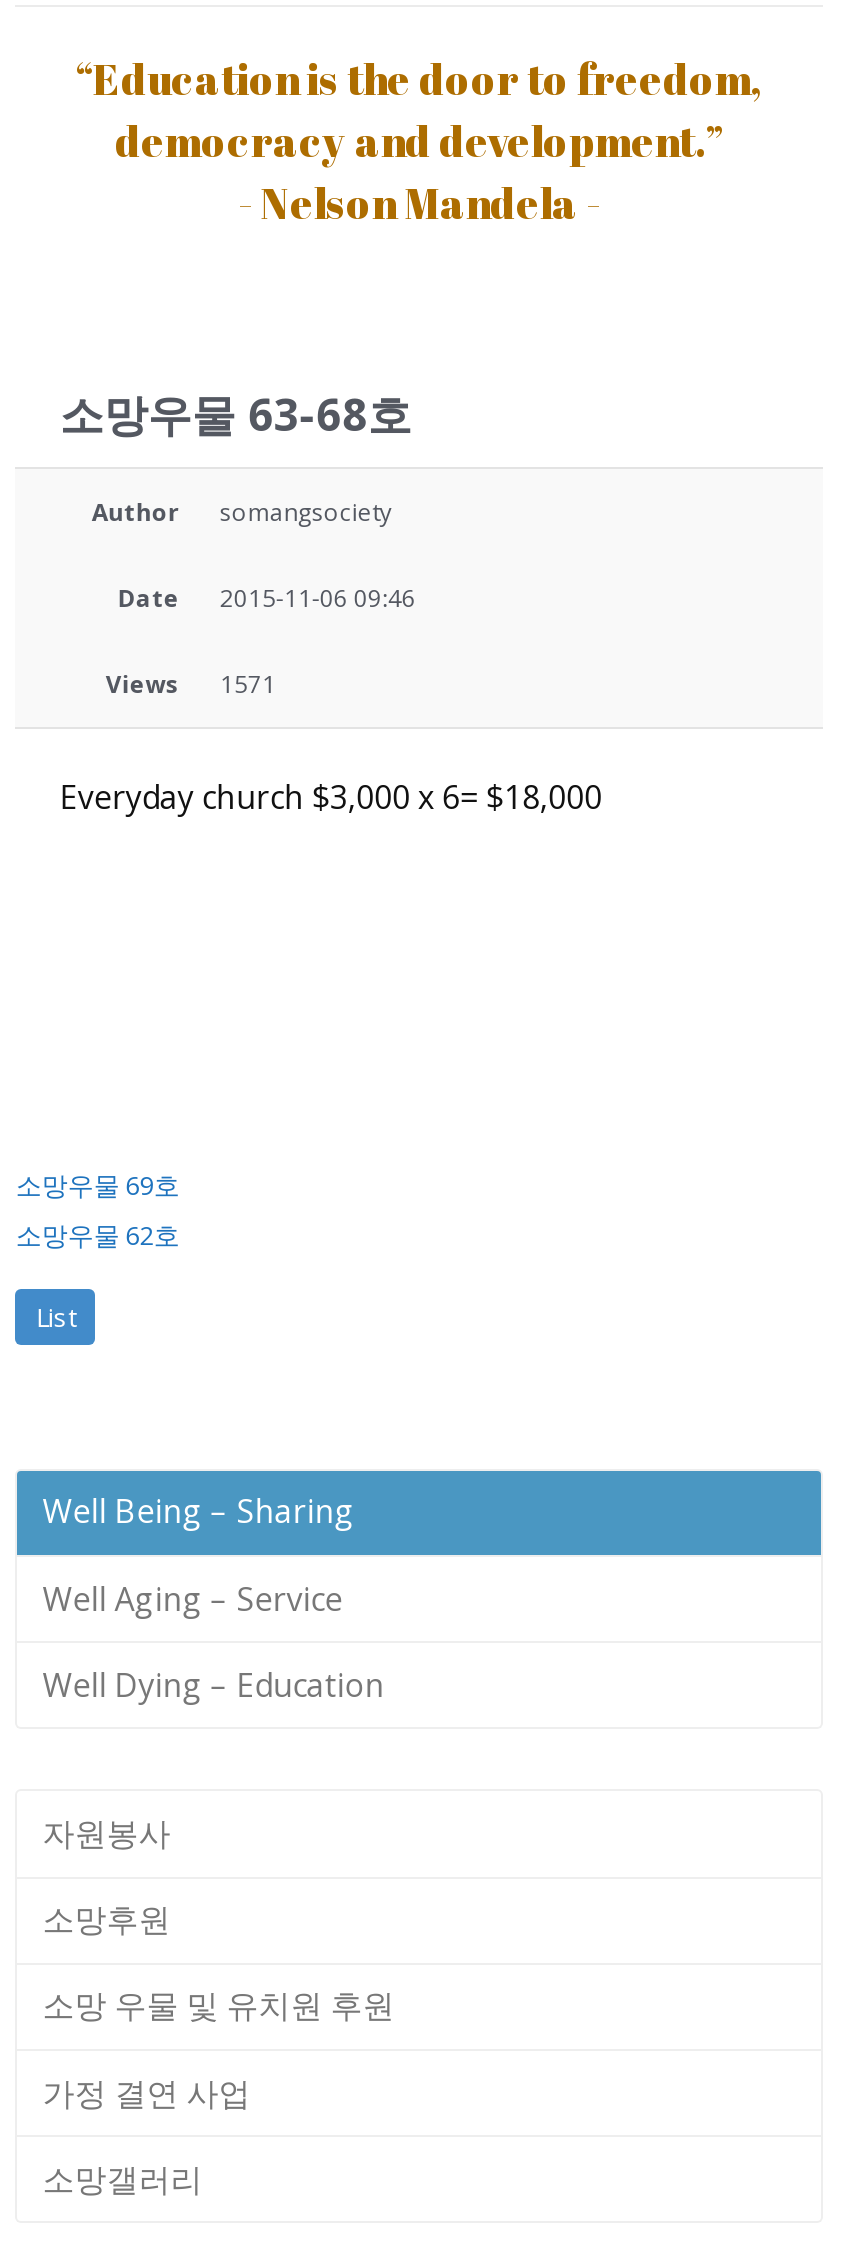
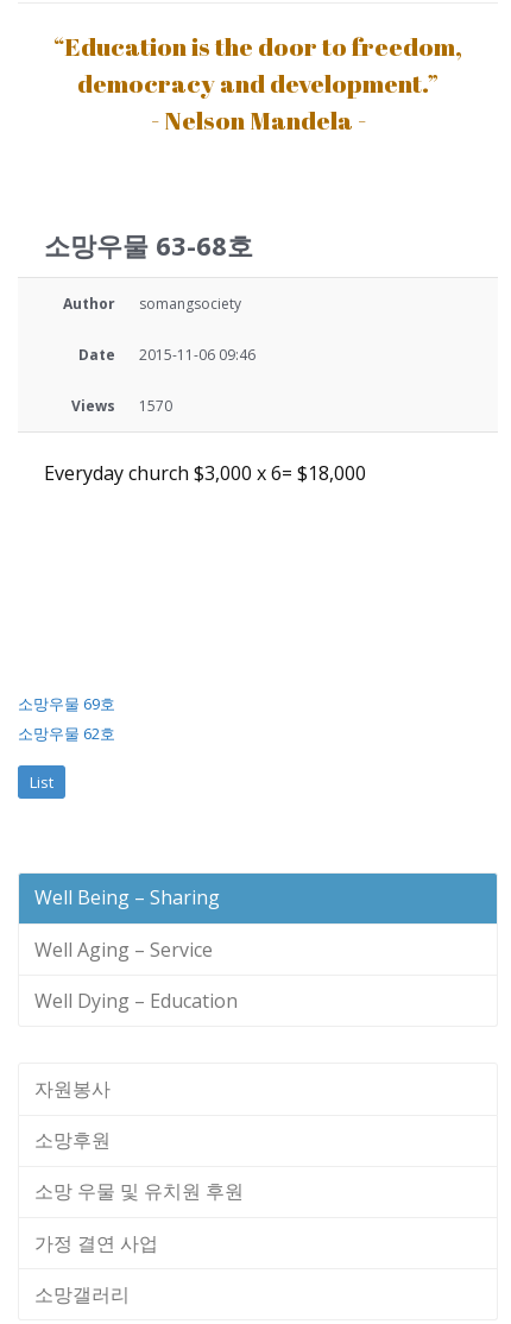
- Views 1571
+ Views 1570
